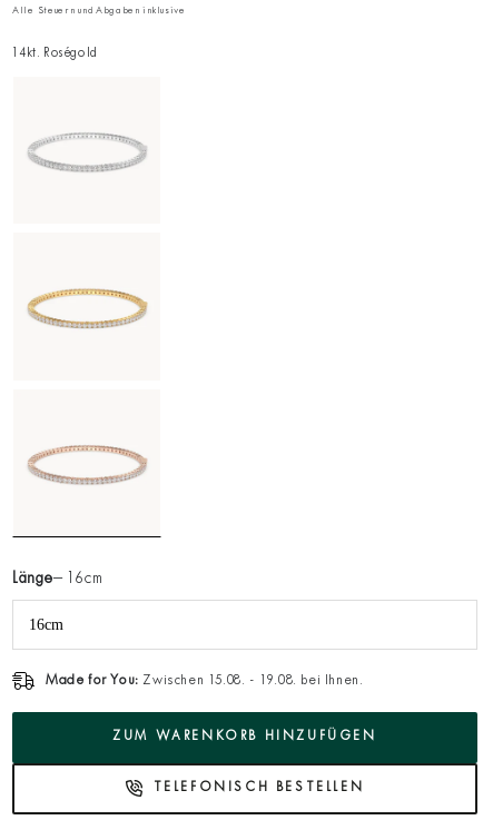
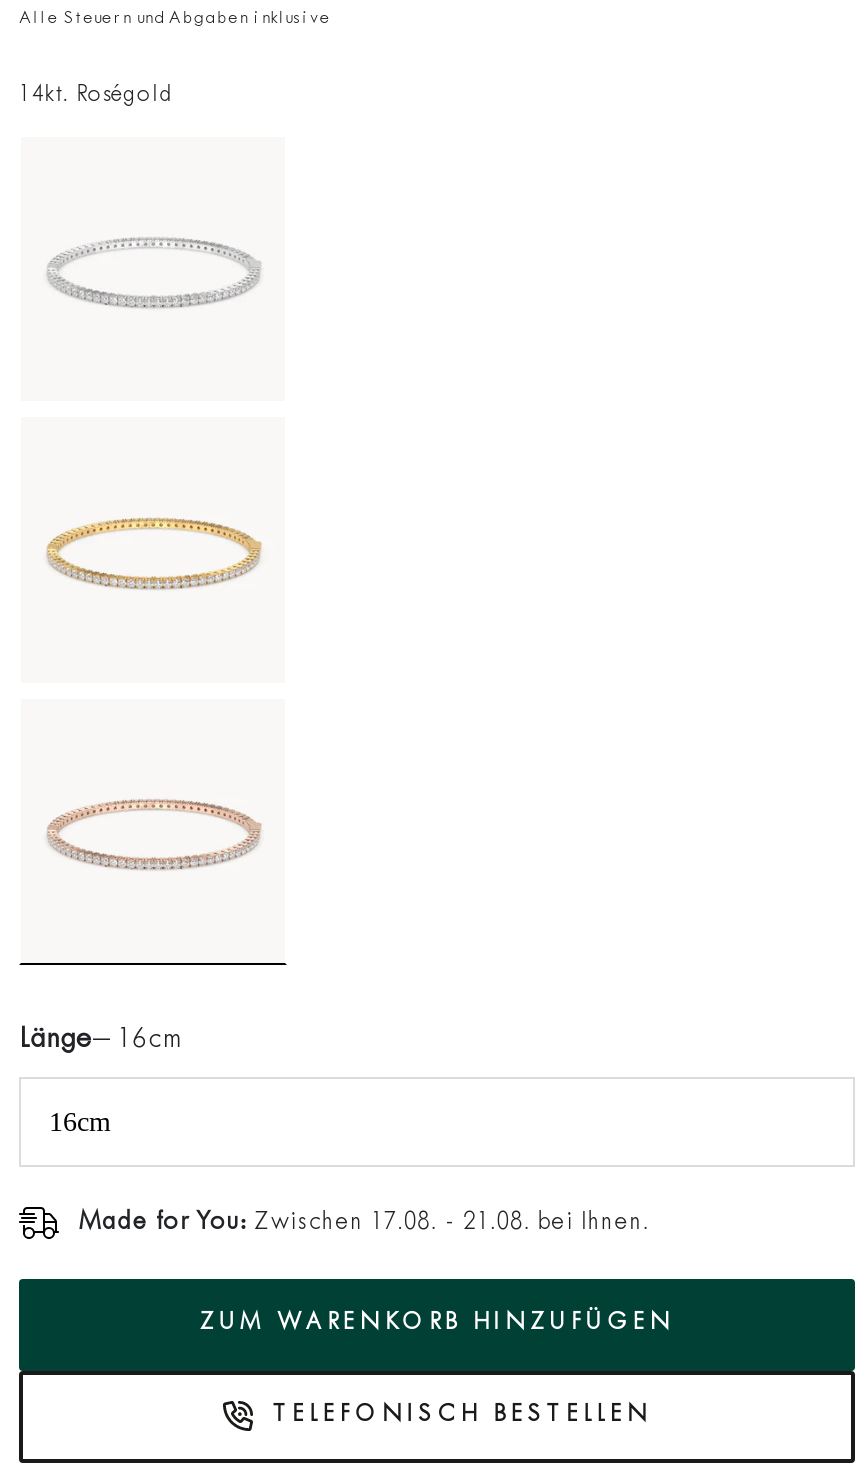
- Made for You: Zwischen 15.08. - 19.08. bei Ihnen.
+ Made for You: Zwischen 17.08. - 21.08. bei Ihnen.
